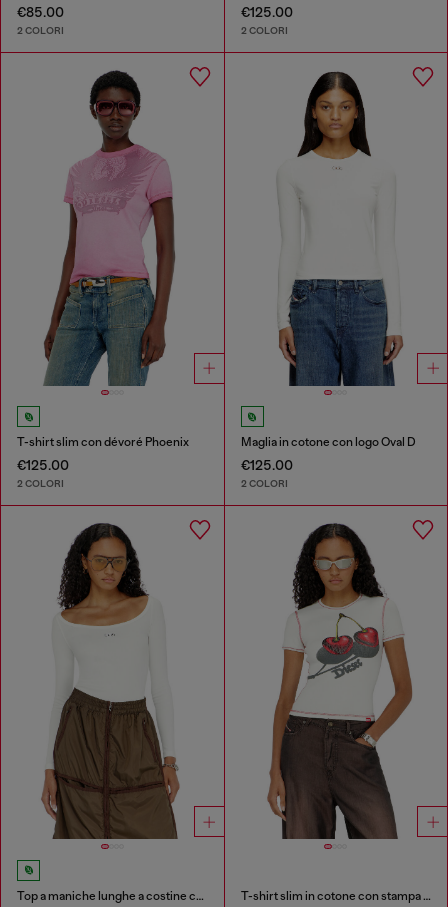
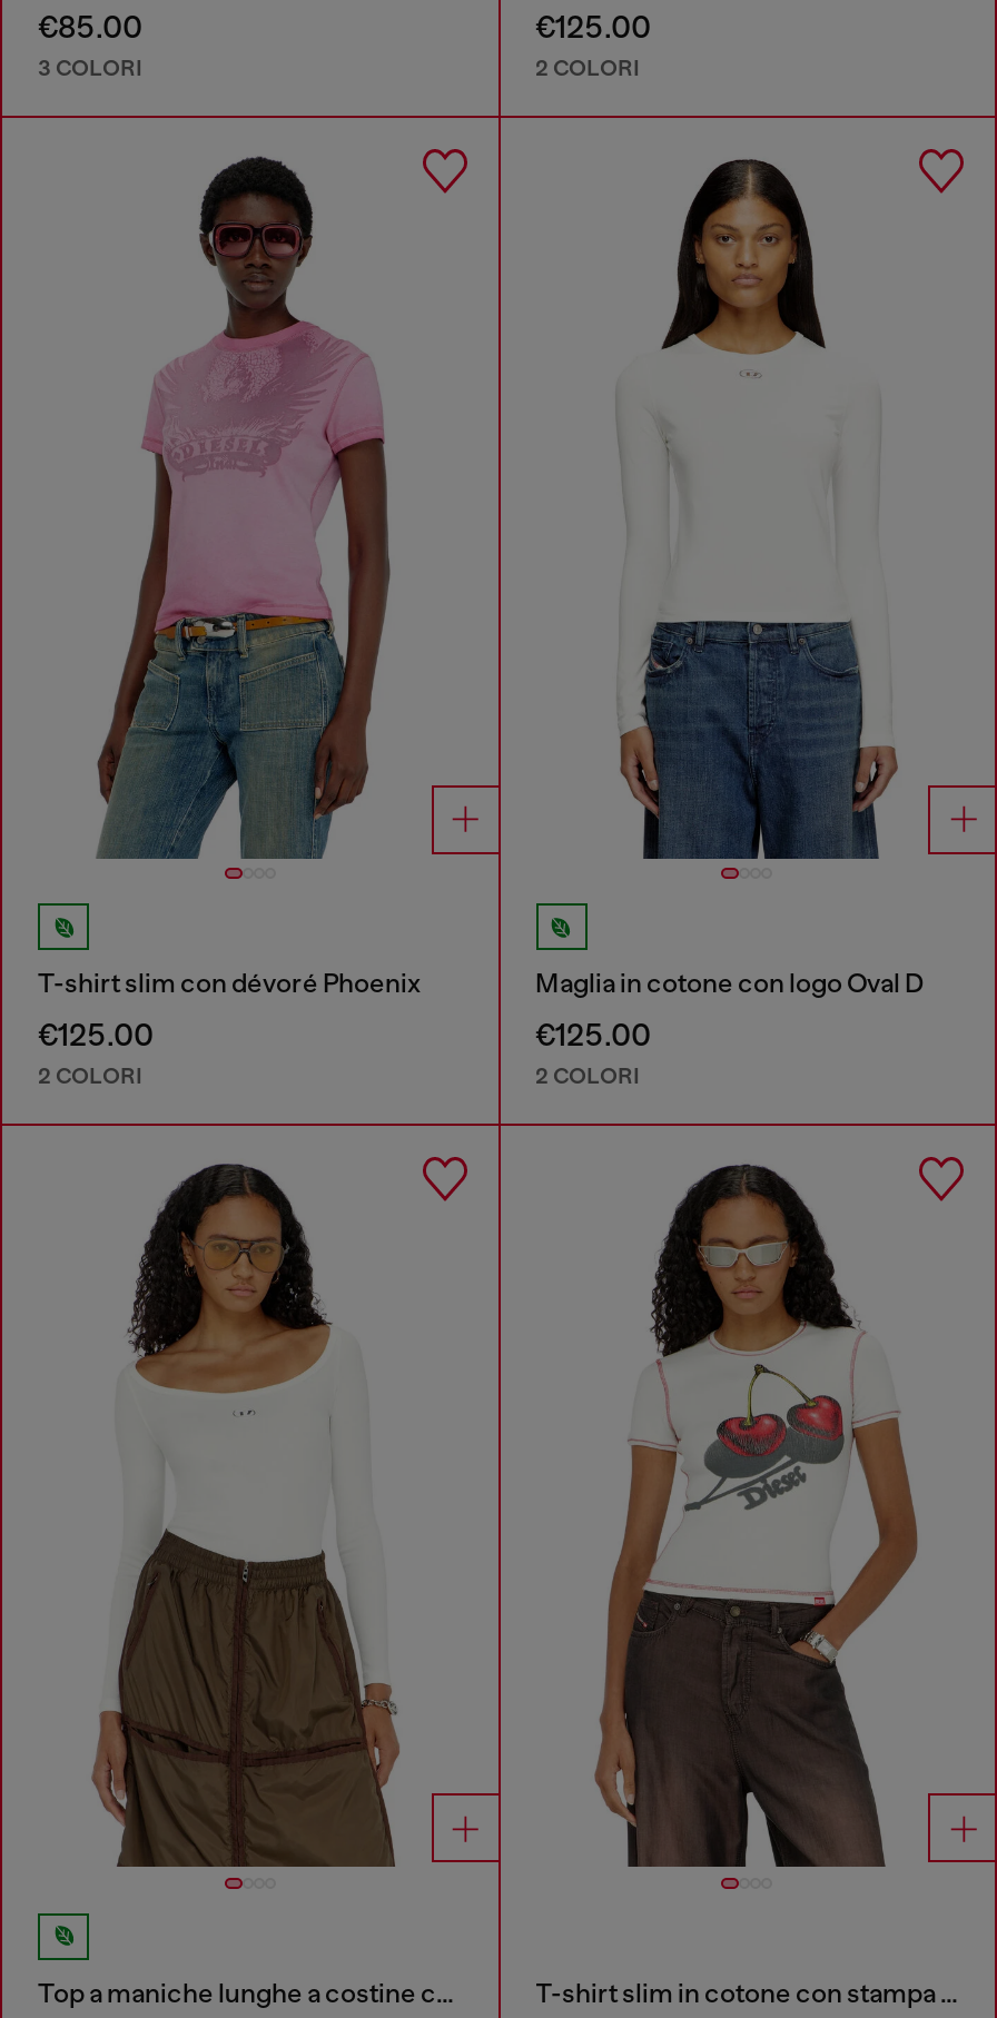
- 2 COLORI
+ 3 COLORI
